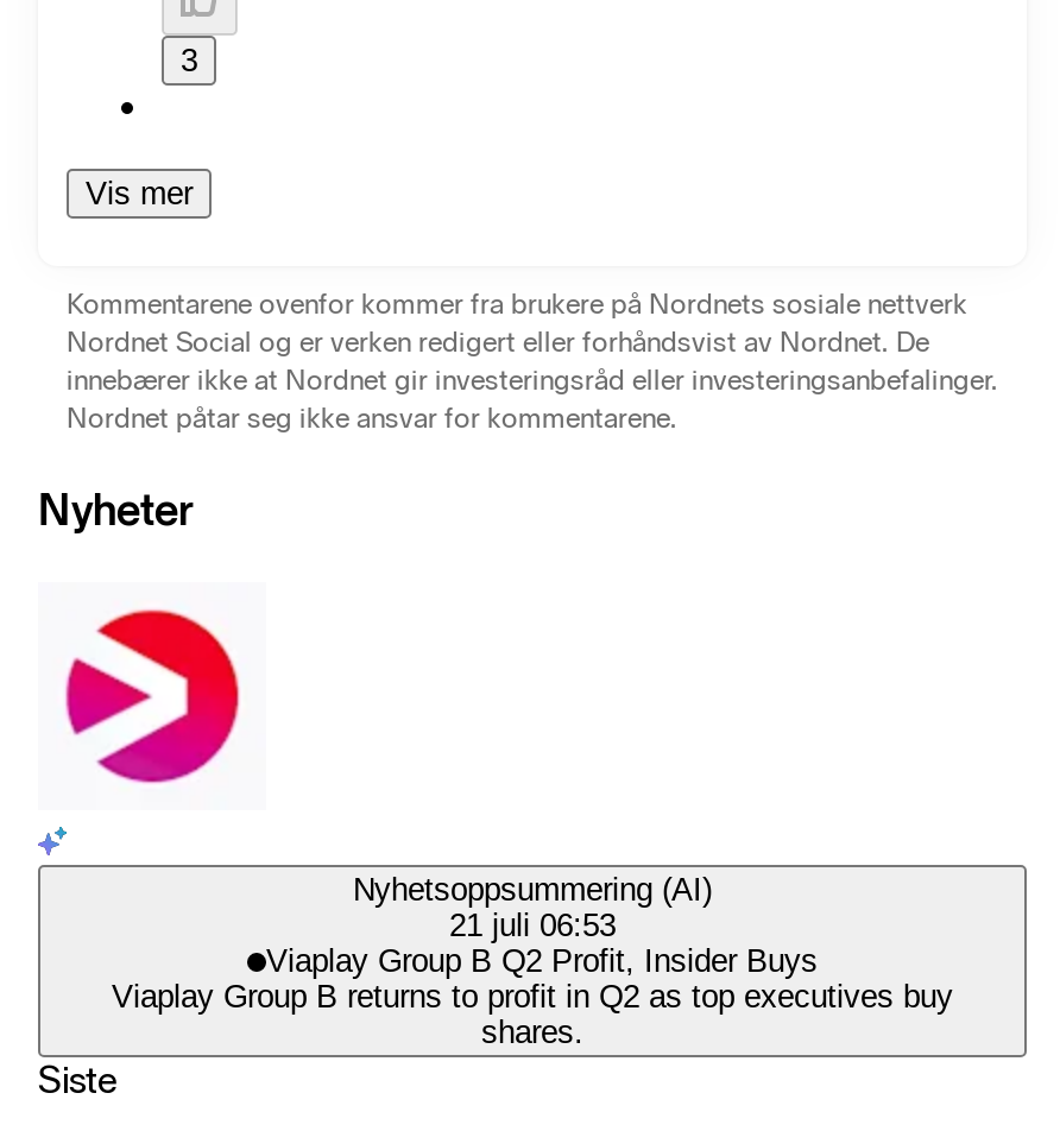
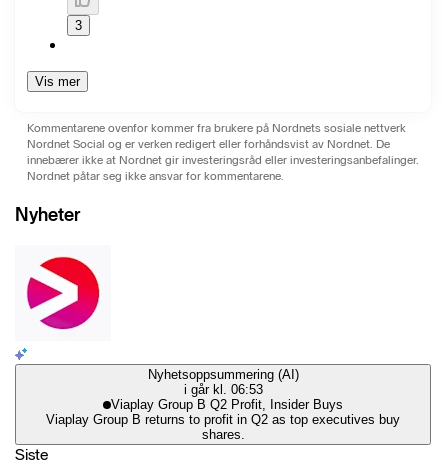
- 21 juli 06:53
+ i går kl. 06:53
